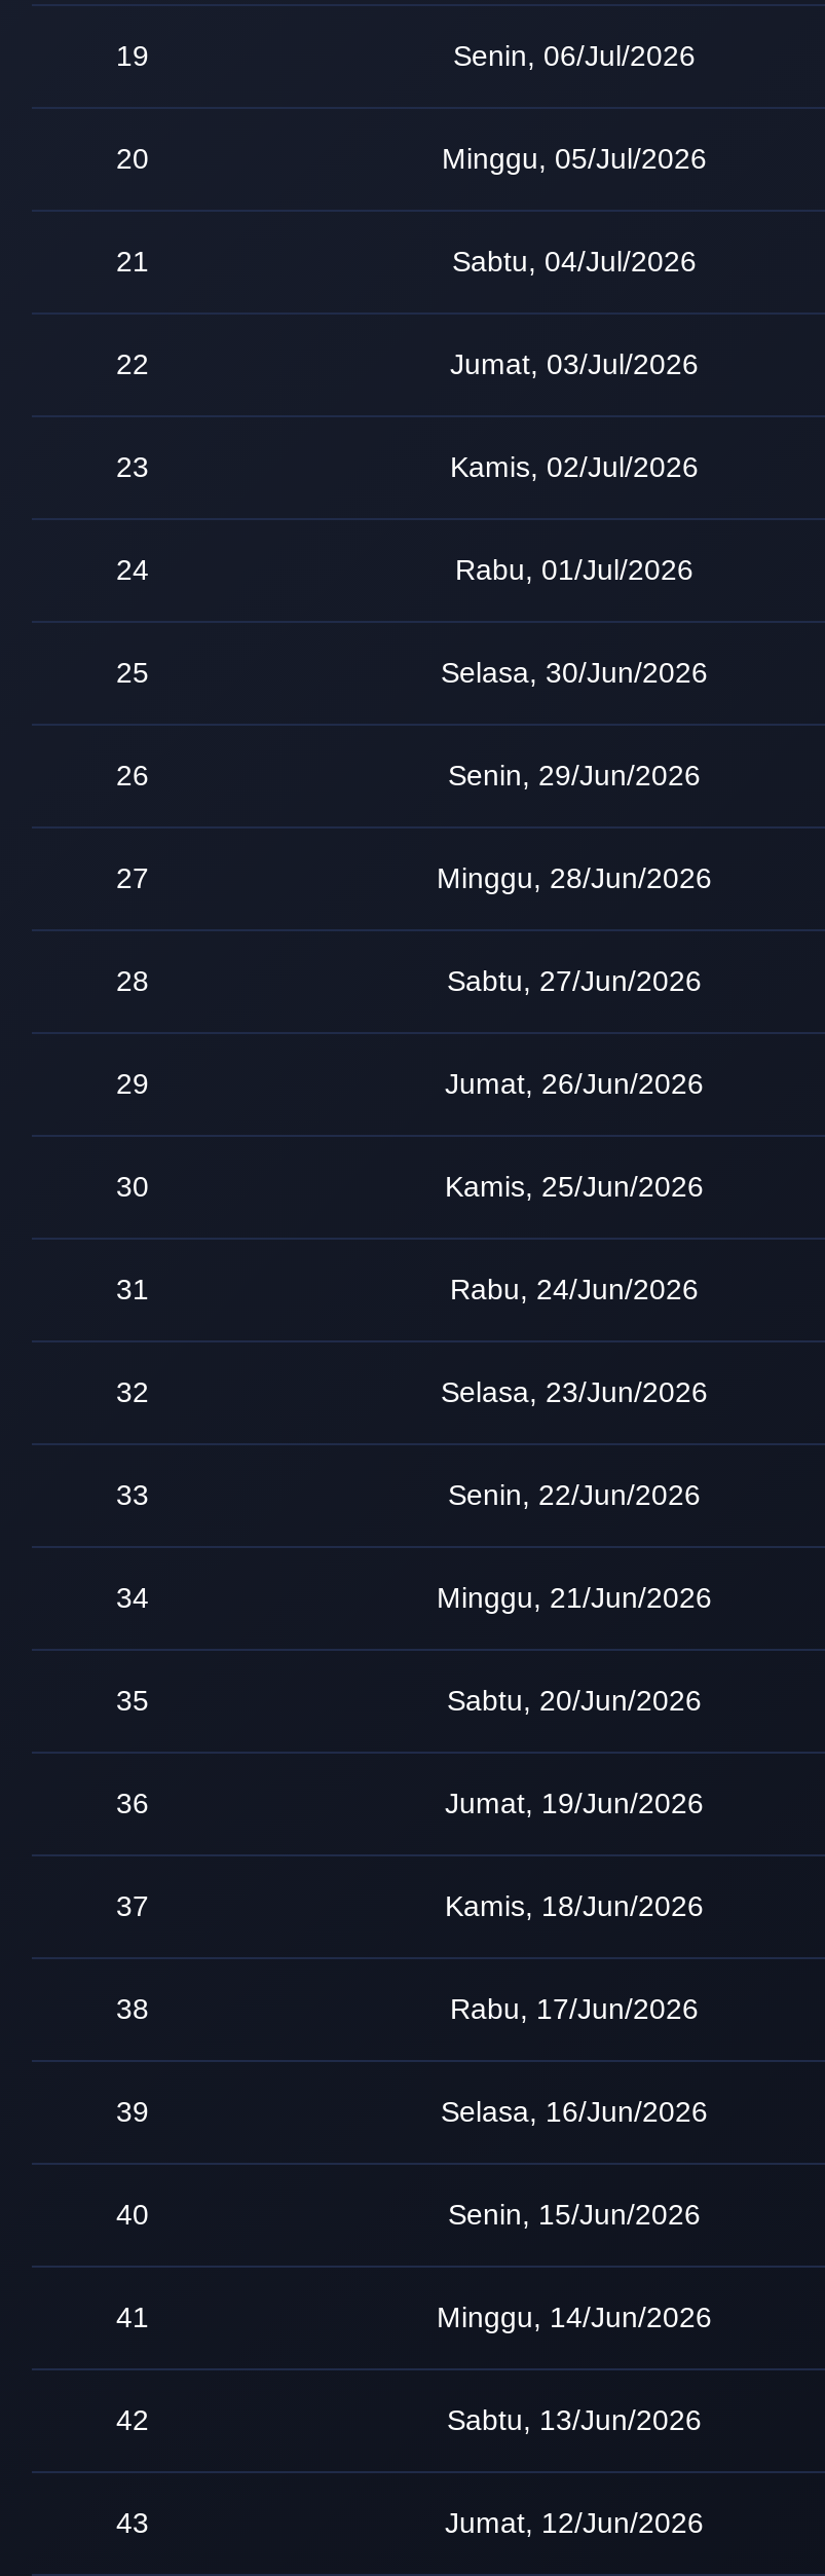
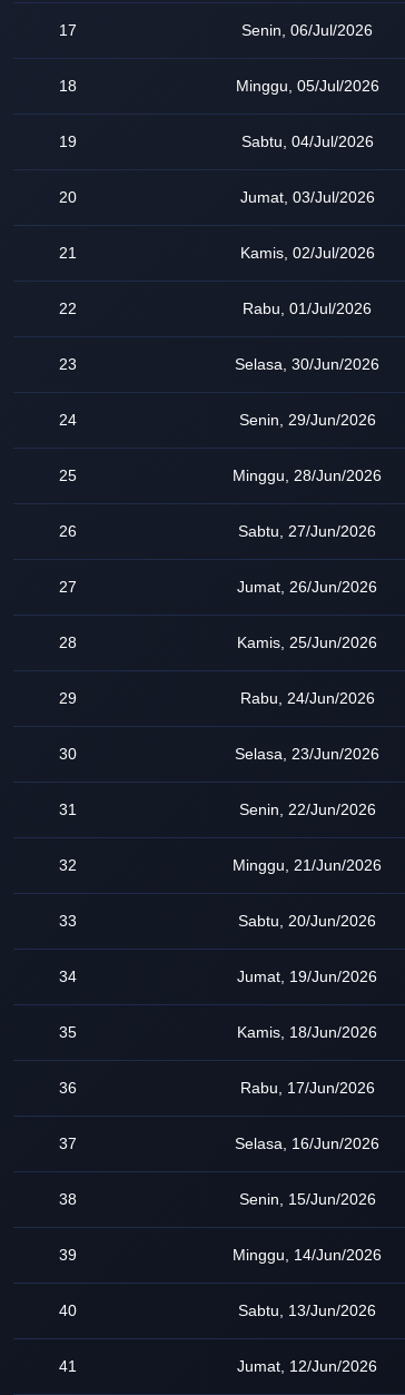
- 19
+ 17

- 20
+ 18

- 21
+ 19

- 22
+ 20

- 23
+ 21

- 24
+ 22

- 25
+ 23

- 26
+ 24

- 27
+ 25

- 28
+ 26

- 29
+ 27

- 30
+ 28

- 31
+ 29

- 32
+ 30

- 33
+ 31

- 34
+ 32

- 35
+ 33

- 36
+ 34

- 37
+ 35

- 38
+ 36

- 39
+ 37

- 40
+ 38

- 41
+ 39

- 42
+ 40

- 43
+ 41
